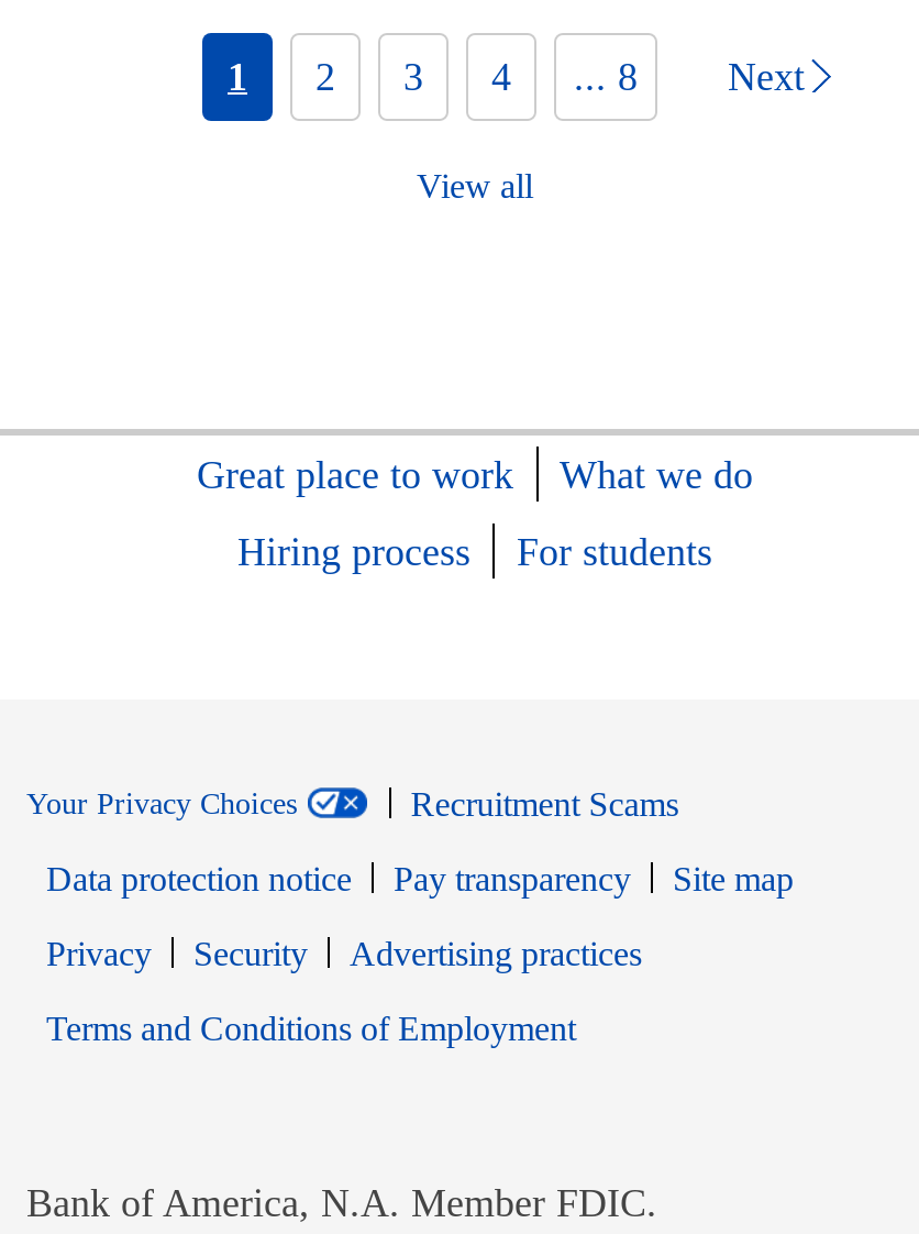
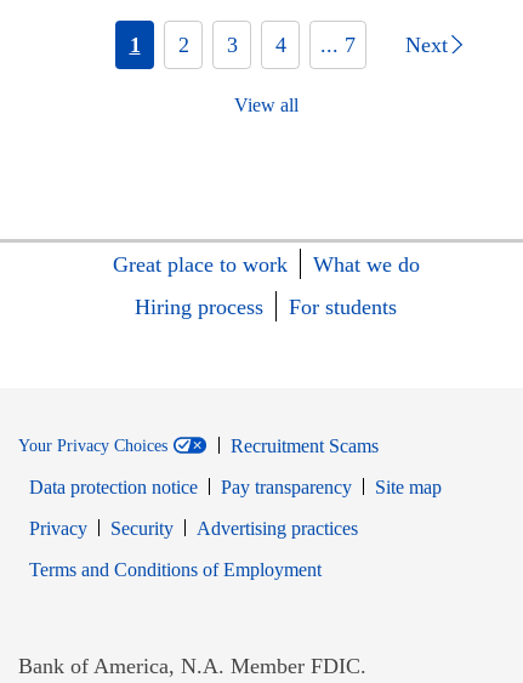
- 1 2 3 4 ... 8
+ 1 2 3 4 ... 7
